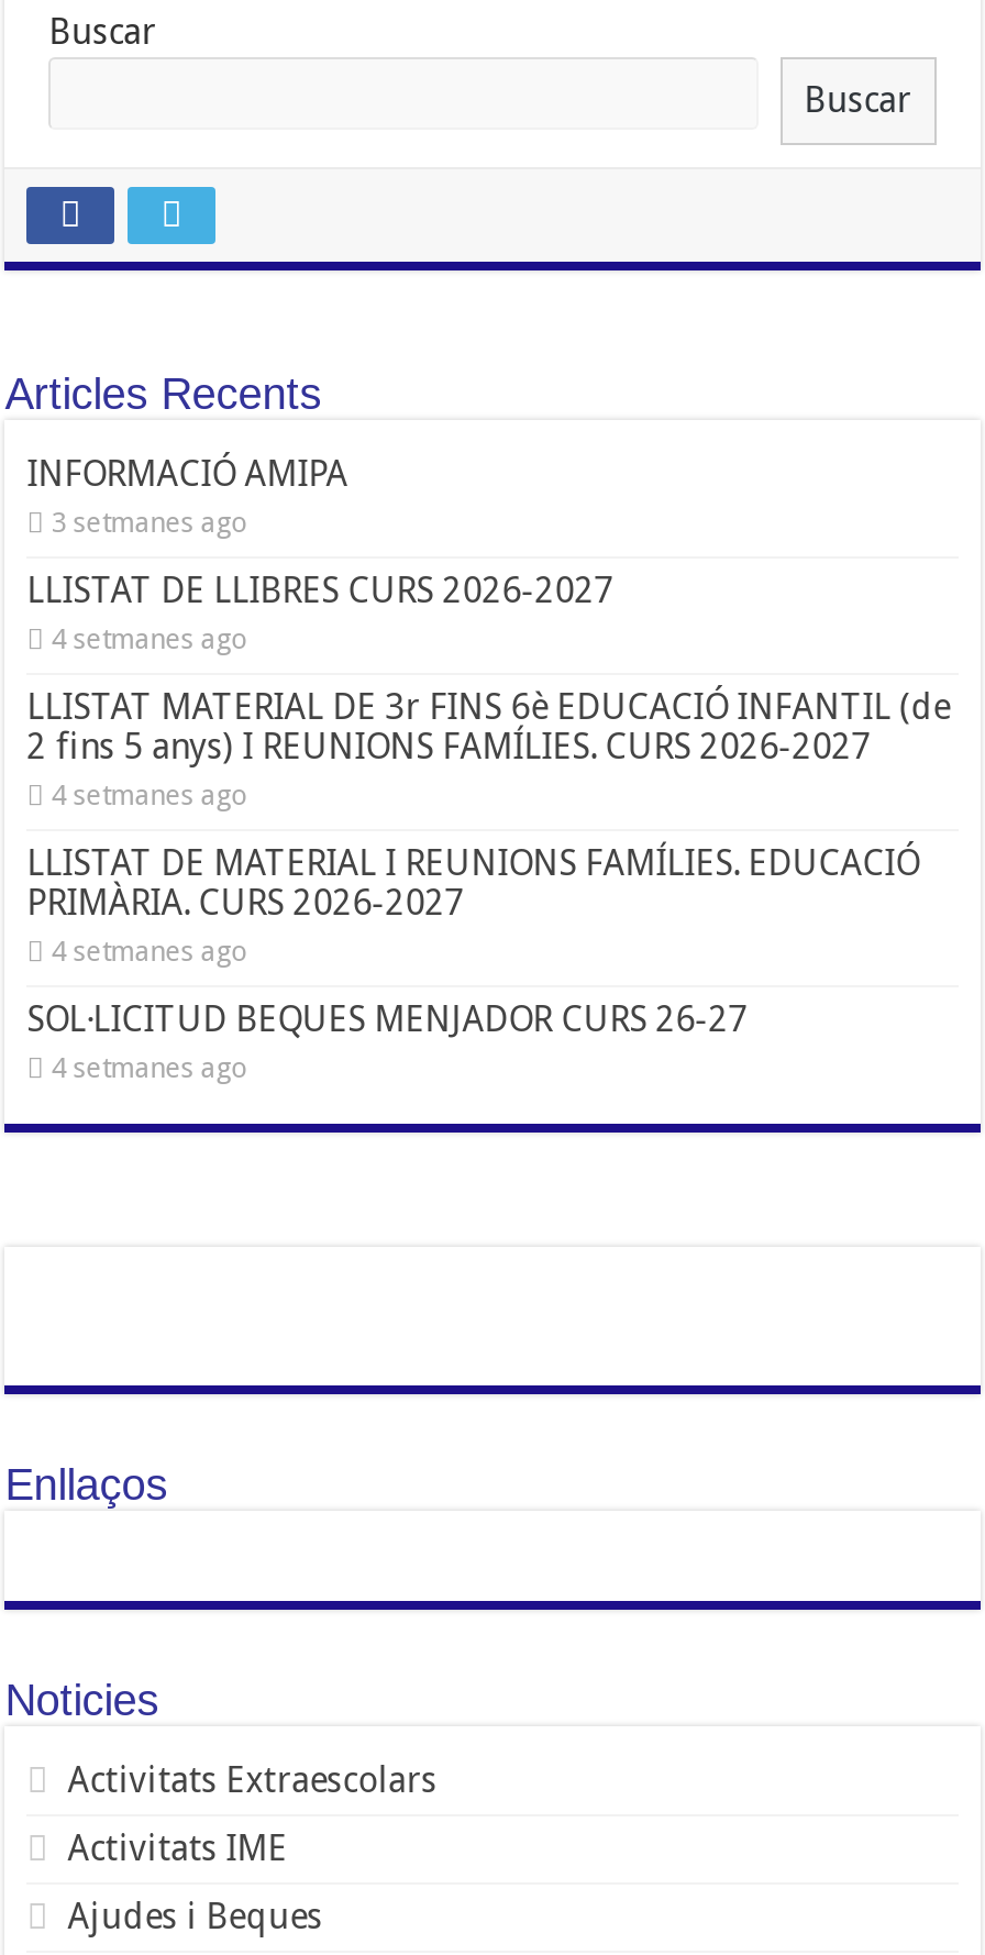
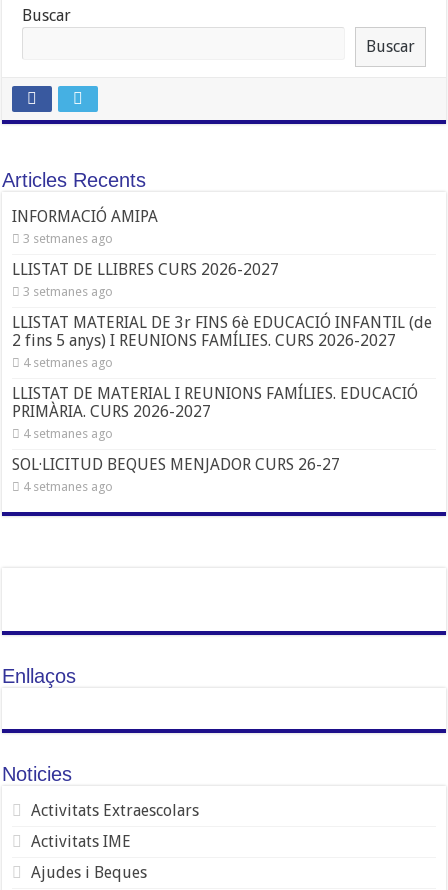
- 4 setmanes ago
+ 3 setmanes ago
